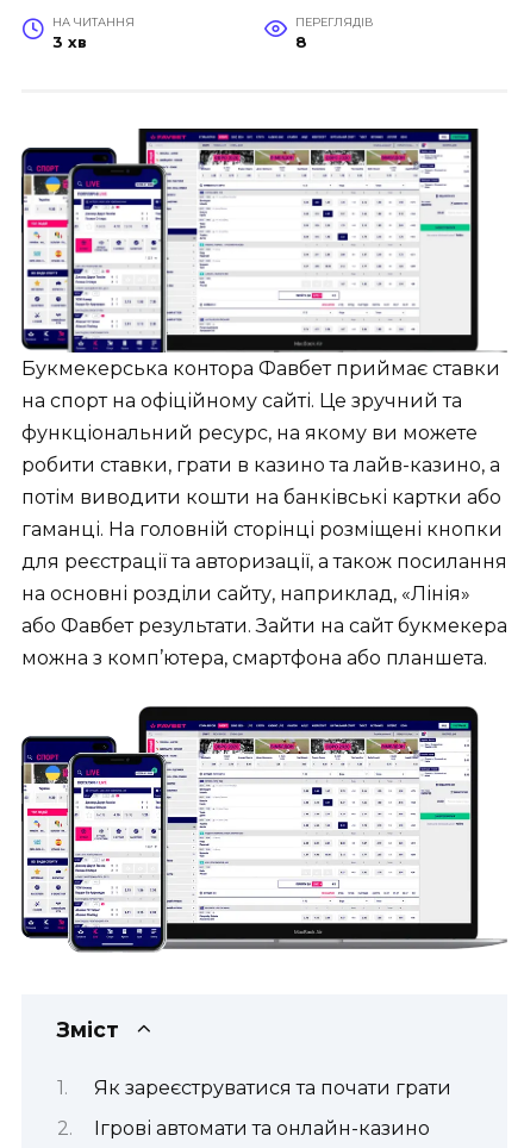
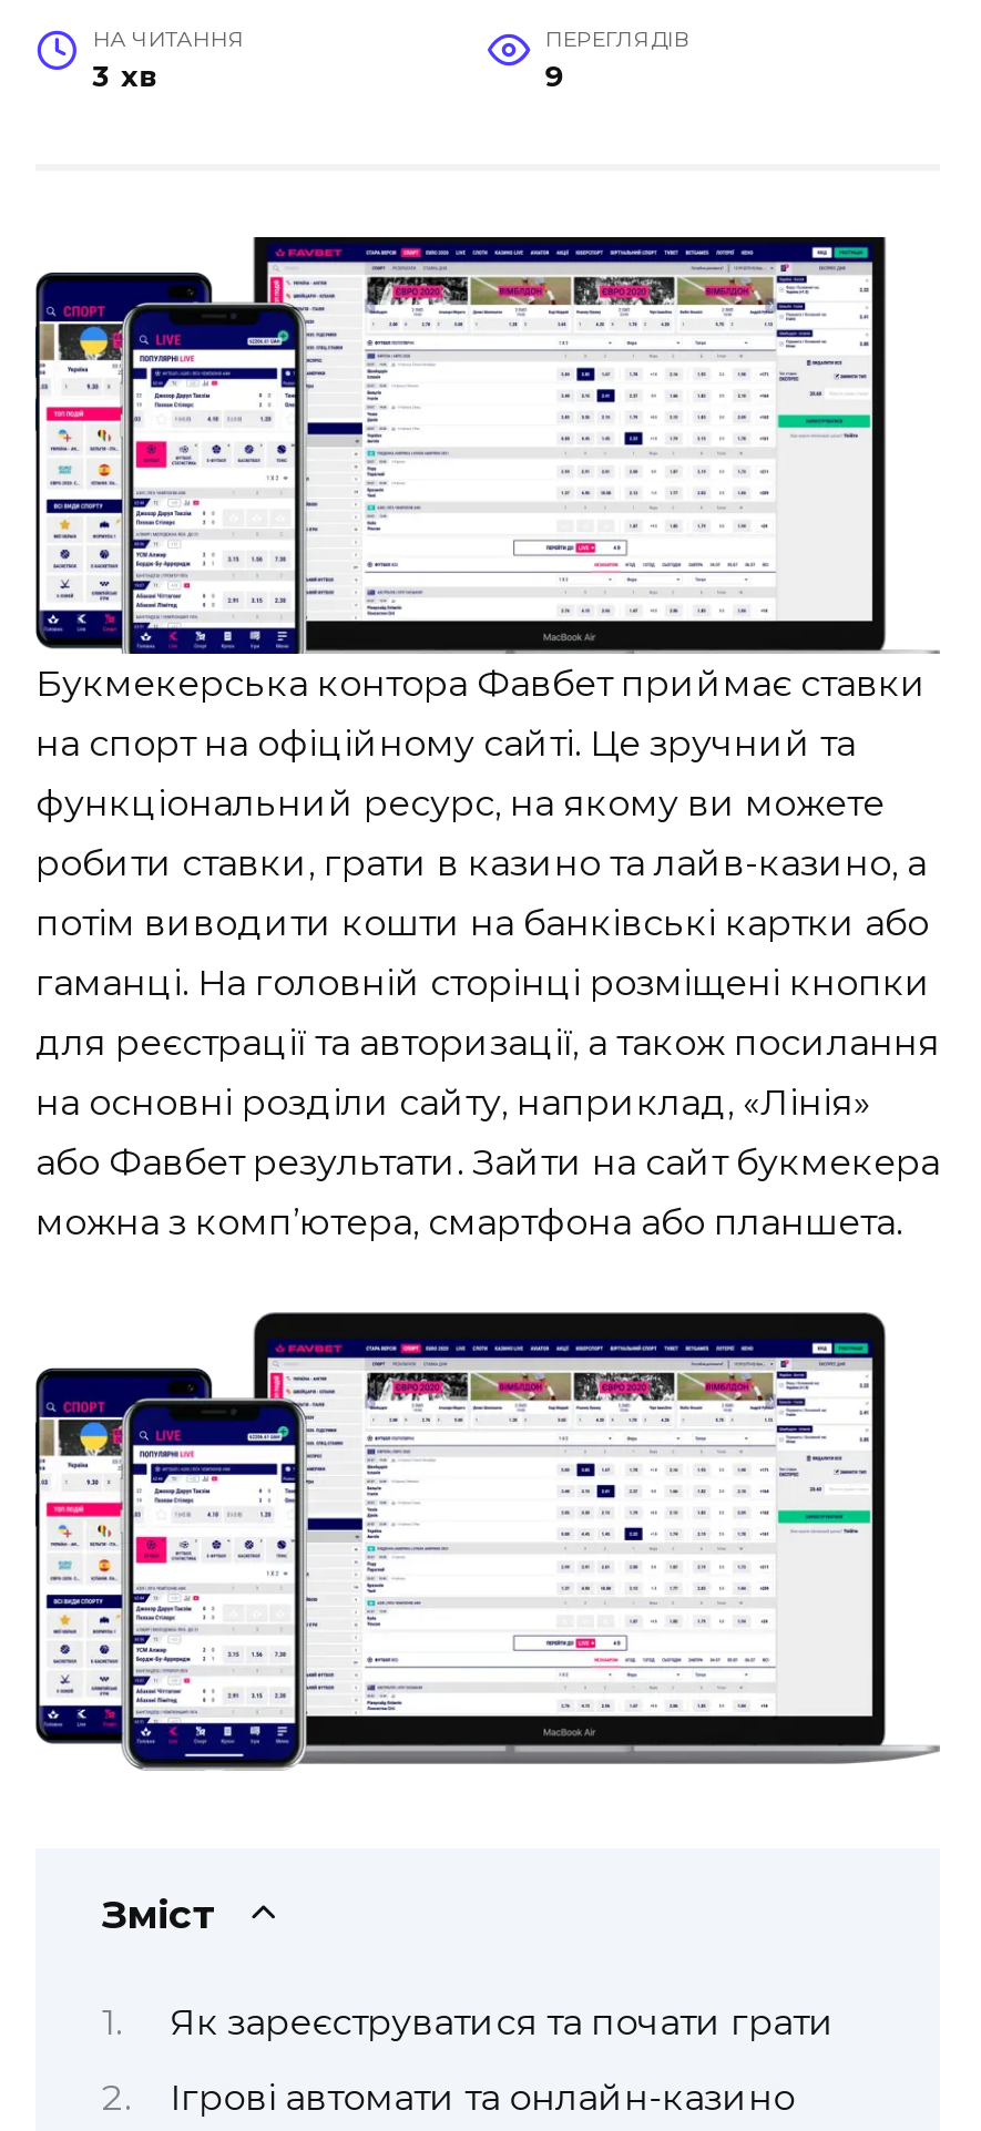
- 8
+ 9
